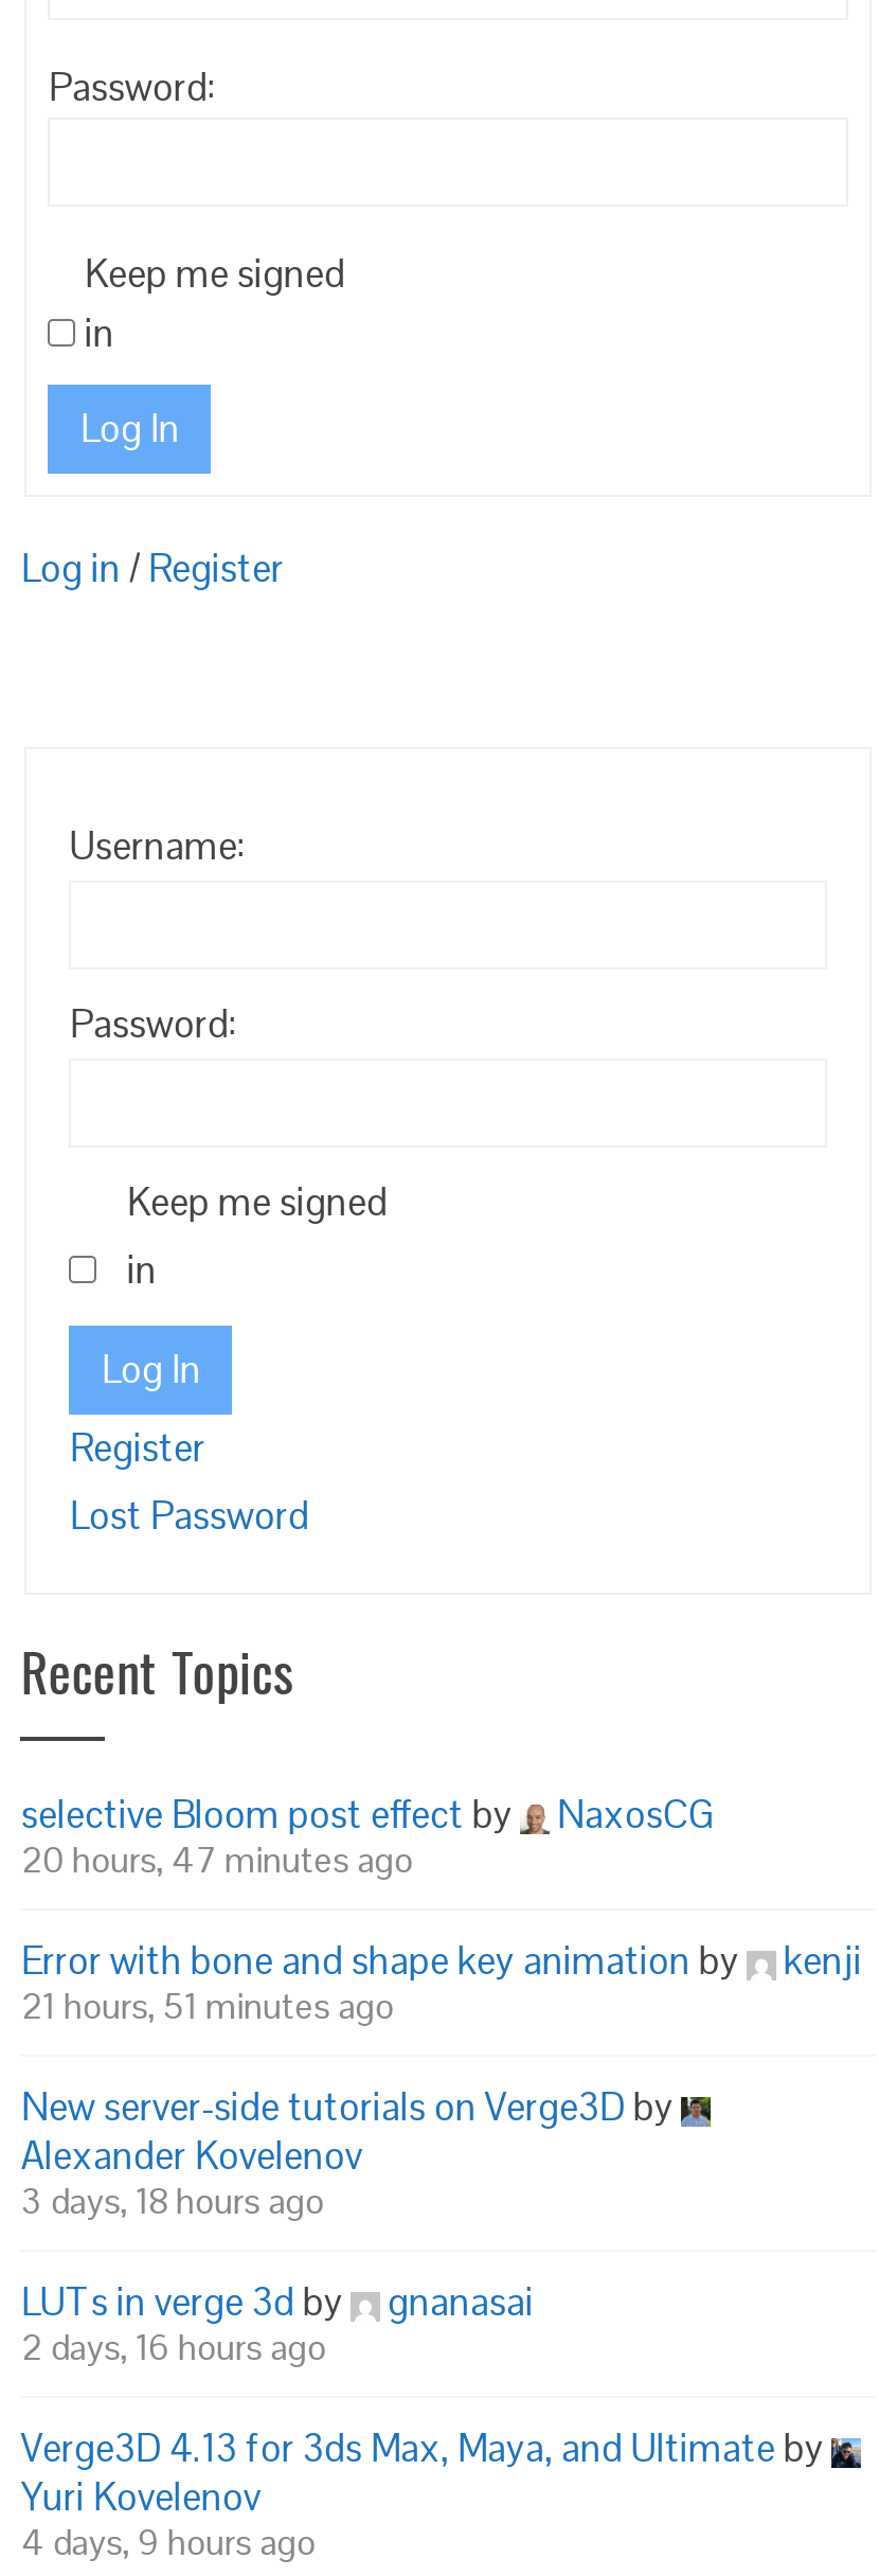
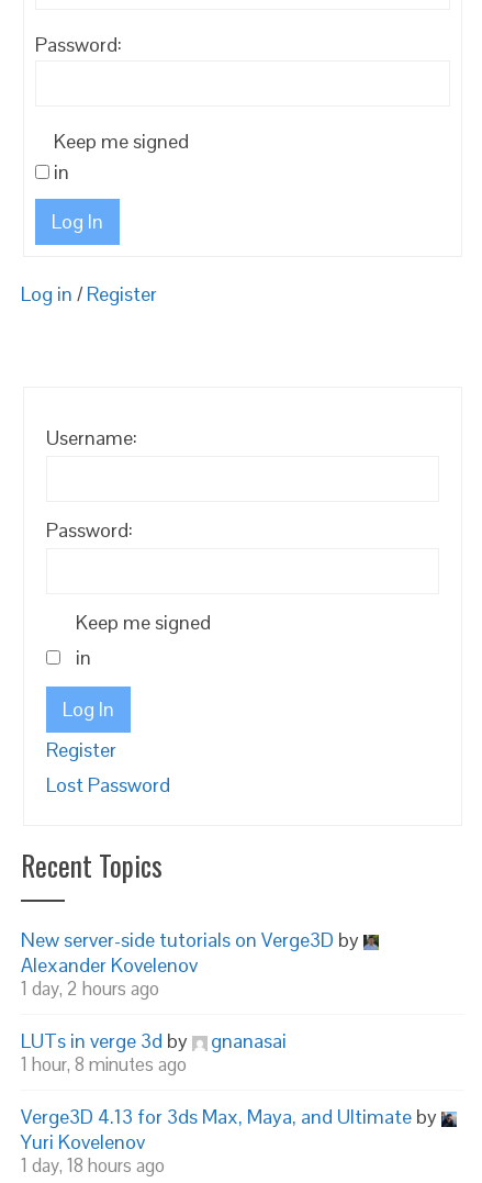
- selective Bloom post effect by
- NaxosCG
- 20 hours, 47 minutes ago
- Error with bone and shape key animation by
- kenji
- 21 hours, 51 minutes ago

- 3 days, 18 hours ago
+ 1 day, 2 hours ago

- 2 days, 16 hours ago
+ 1 hour, 8 minutes ago

- 4 days, 9 hours ago
+ 1 day, 18 hours ago
